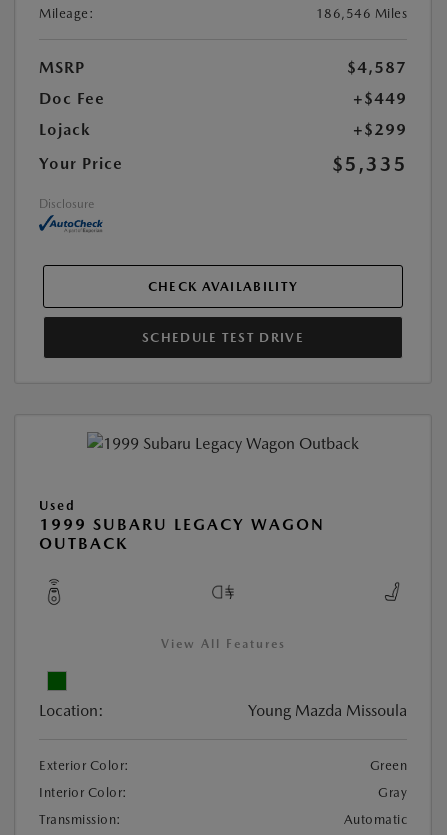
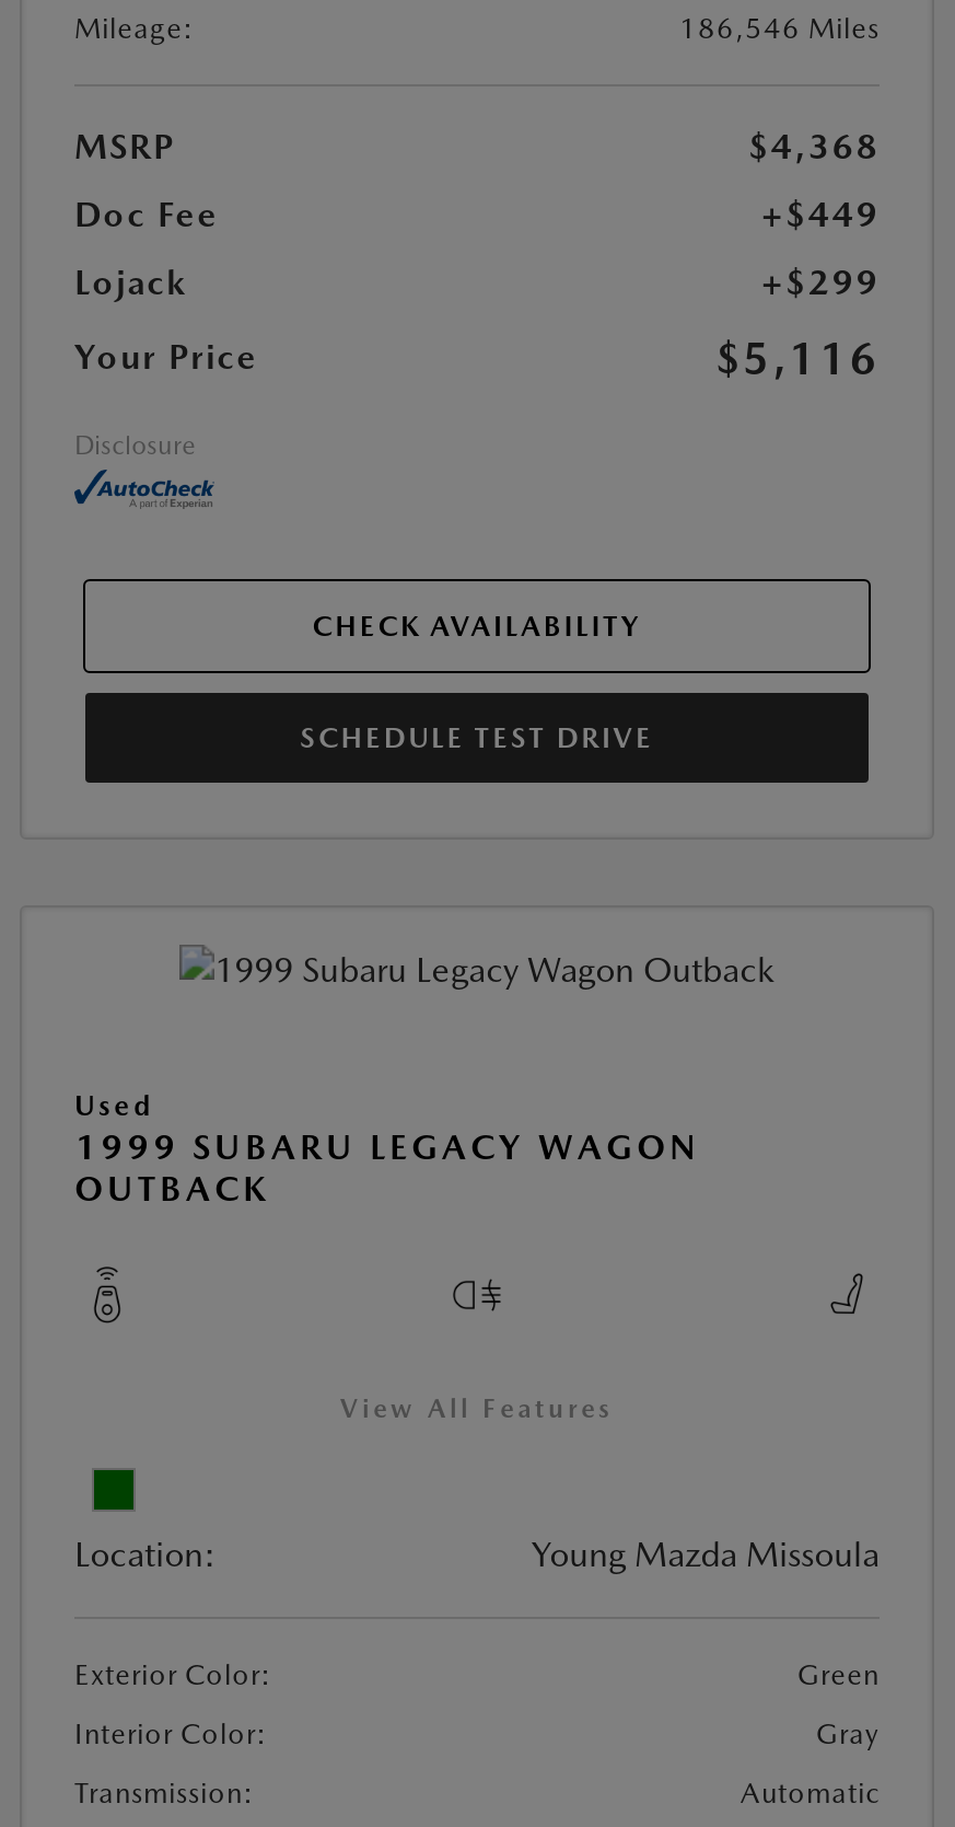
- $4,587
+ $4,368

- $5,335
+ $5,116
